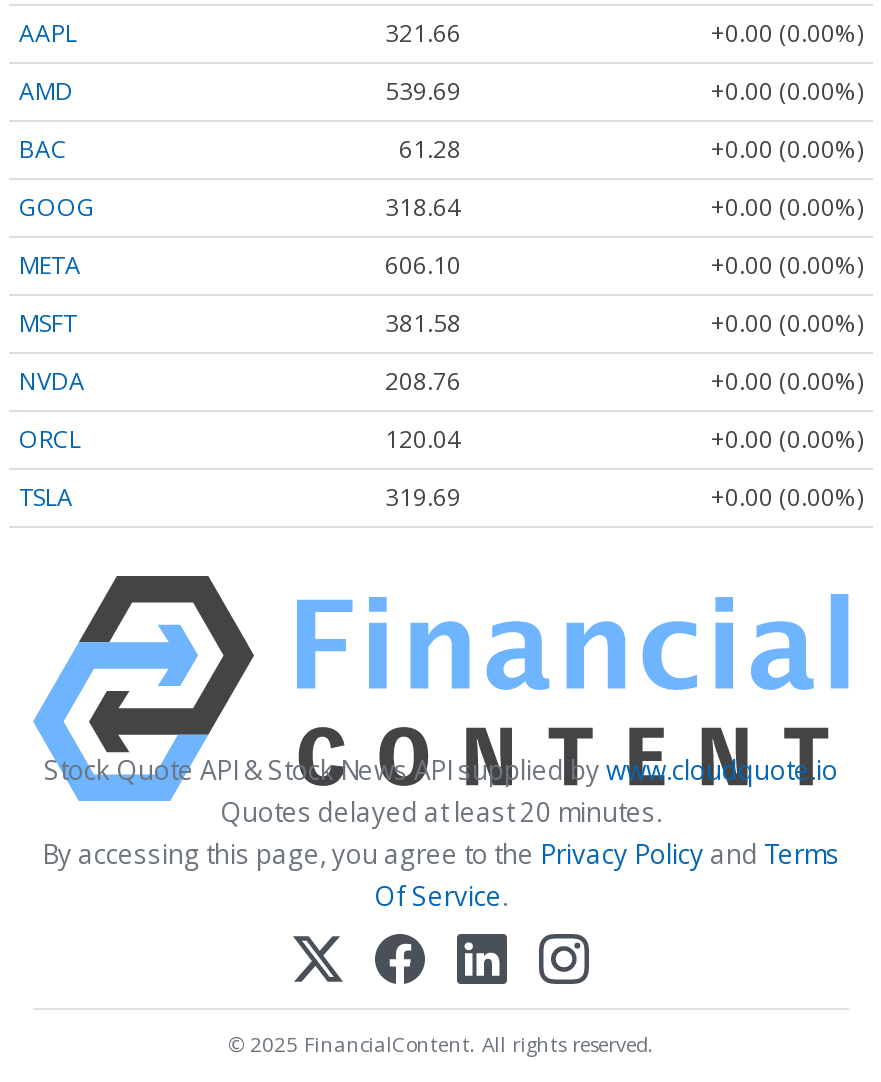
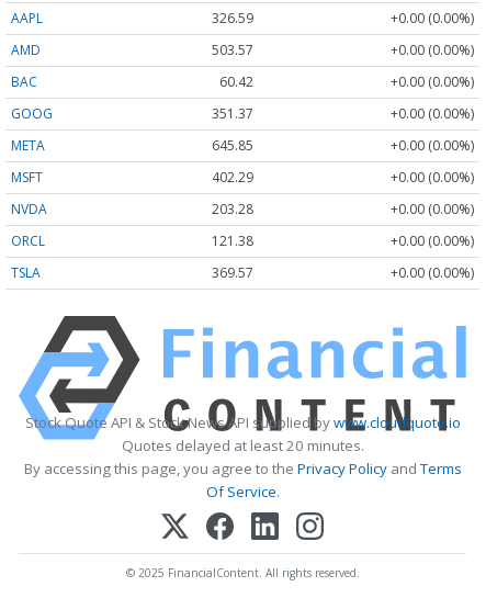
- 321.66
+ 326.59

- 539.69
+ 503.57

- 61.28
+ 60.42

- 318.64
+ 351.37

- 606.10
+ 645.85

- 381.58
+ 402.29

- 208.76
+ 203.28

- 120.04
+ 121.38

- 319.69
+ 369.57
